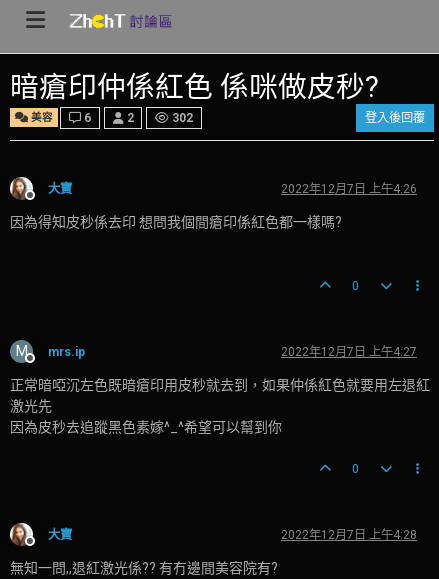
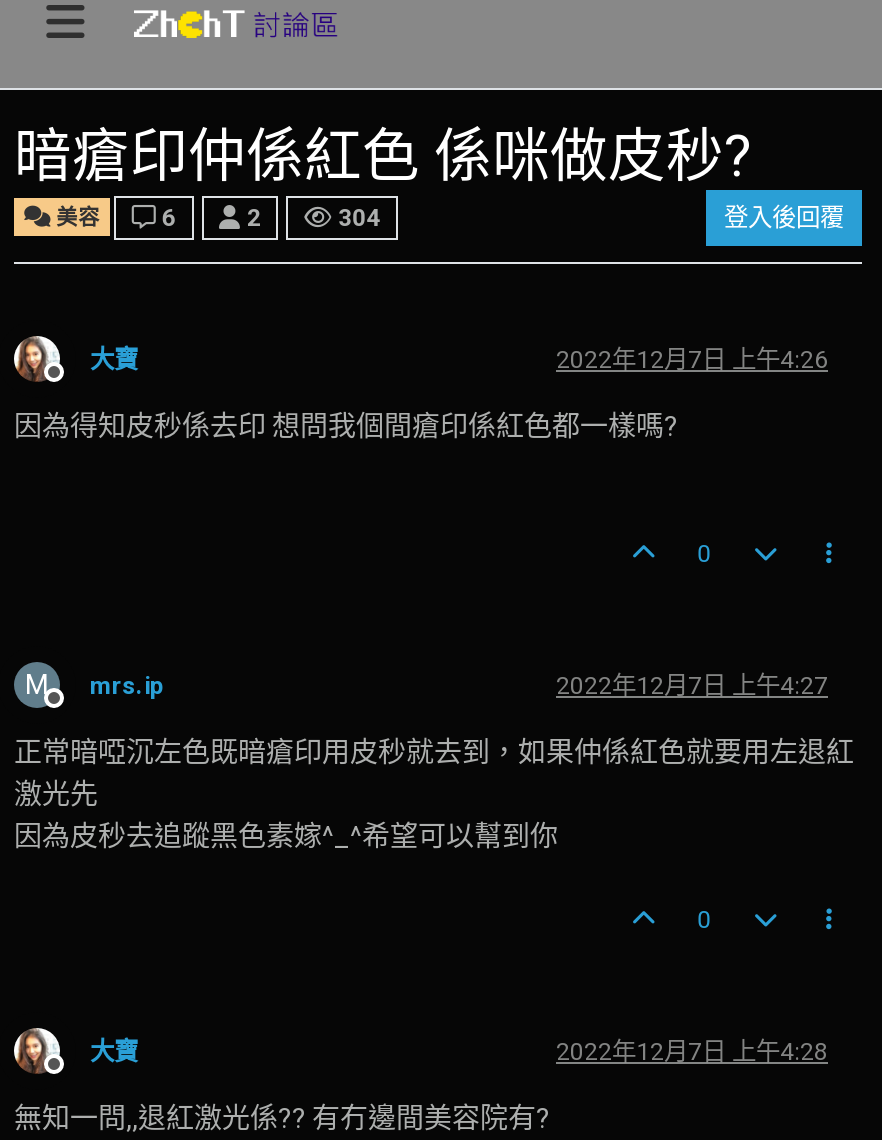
- 302
+ 304
